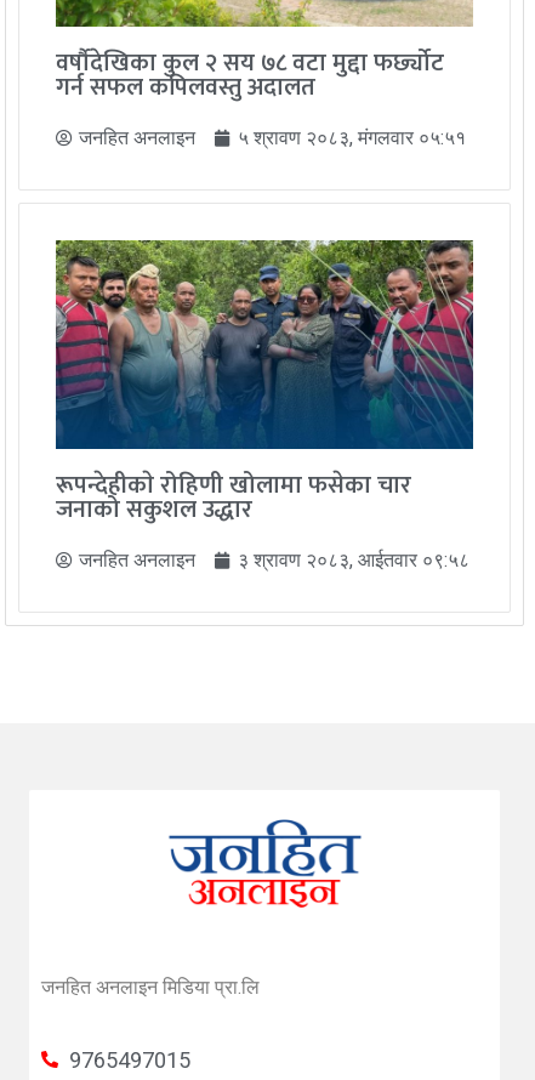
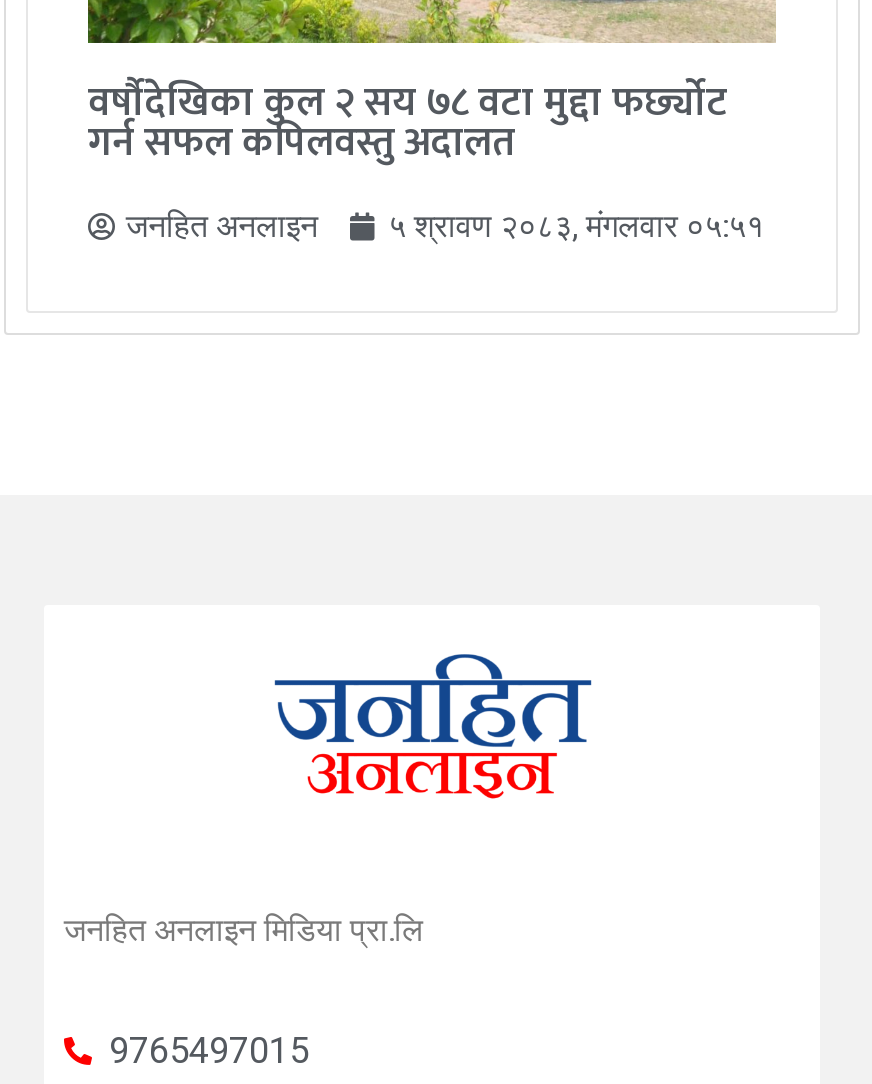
- [image]
- रूपन्देहीकाे रोहिणी खोलामा फसेका चार
- जनाको सकुशल उद्धार
- जनहित अनलाइन
- ३ श्रावण २०८३, आईतवार ०९:५८
